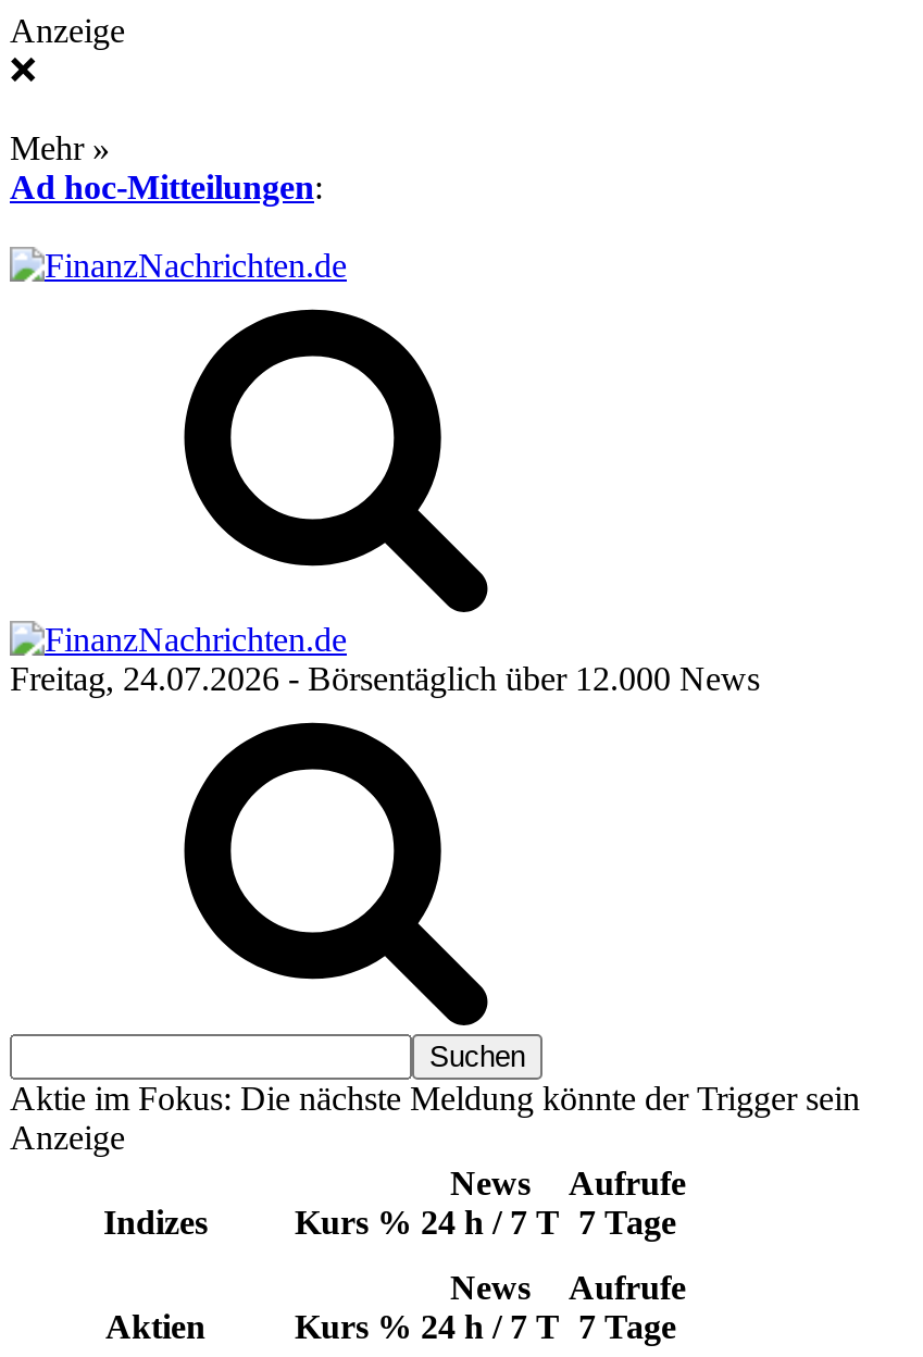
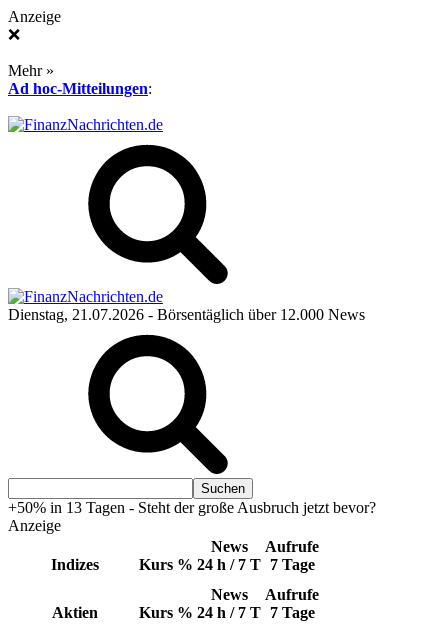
- Freitag, 24.07.2026 - Börsentäglich über 12.000 News
+ Dienstag, 21.07.2026 - Börsentäglich über 12.000 News

- Aktie im Fokus: Die nächste Meldung könnte der Trigger sein
+ +50% in 13 Tagen - Steht der große Ausbruch jetzt bevor?
